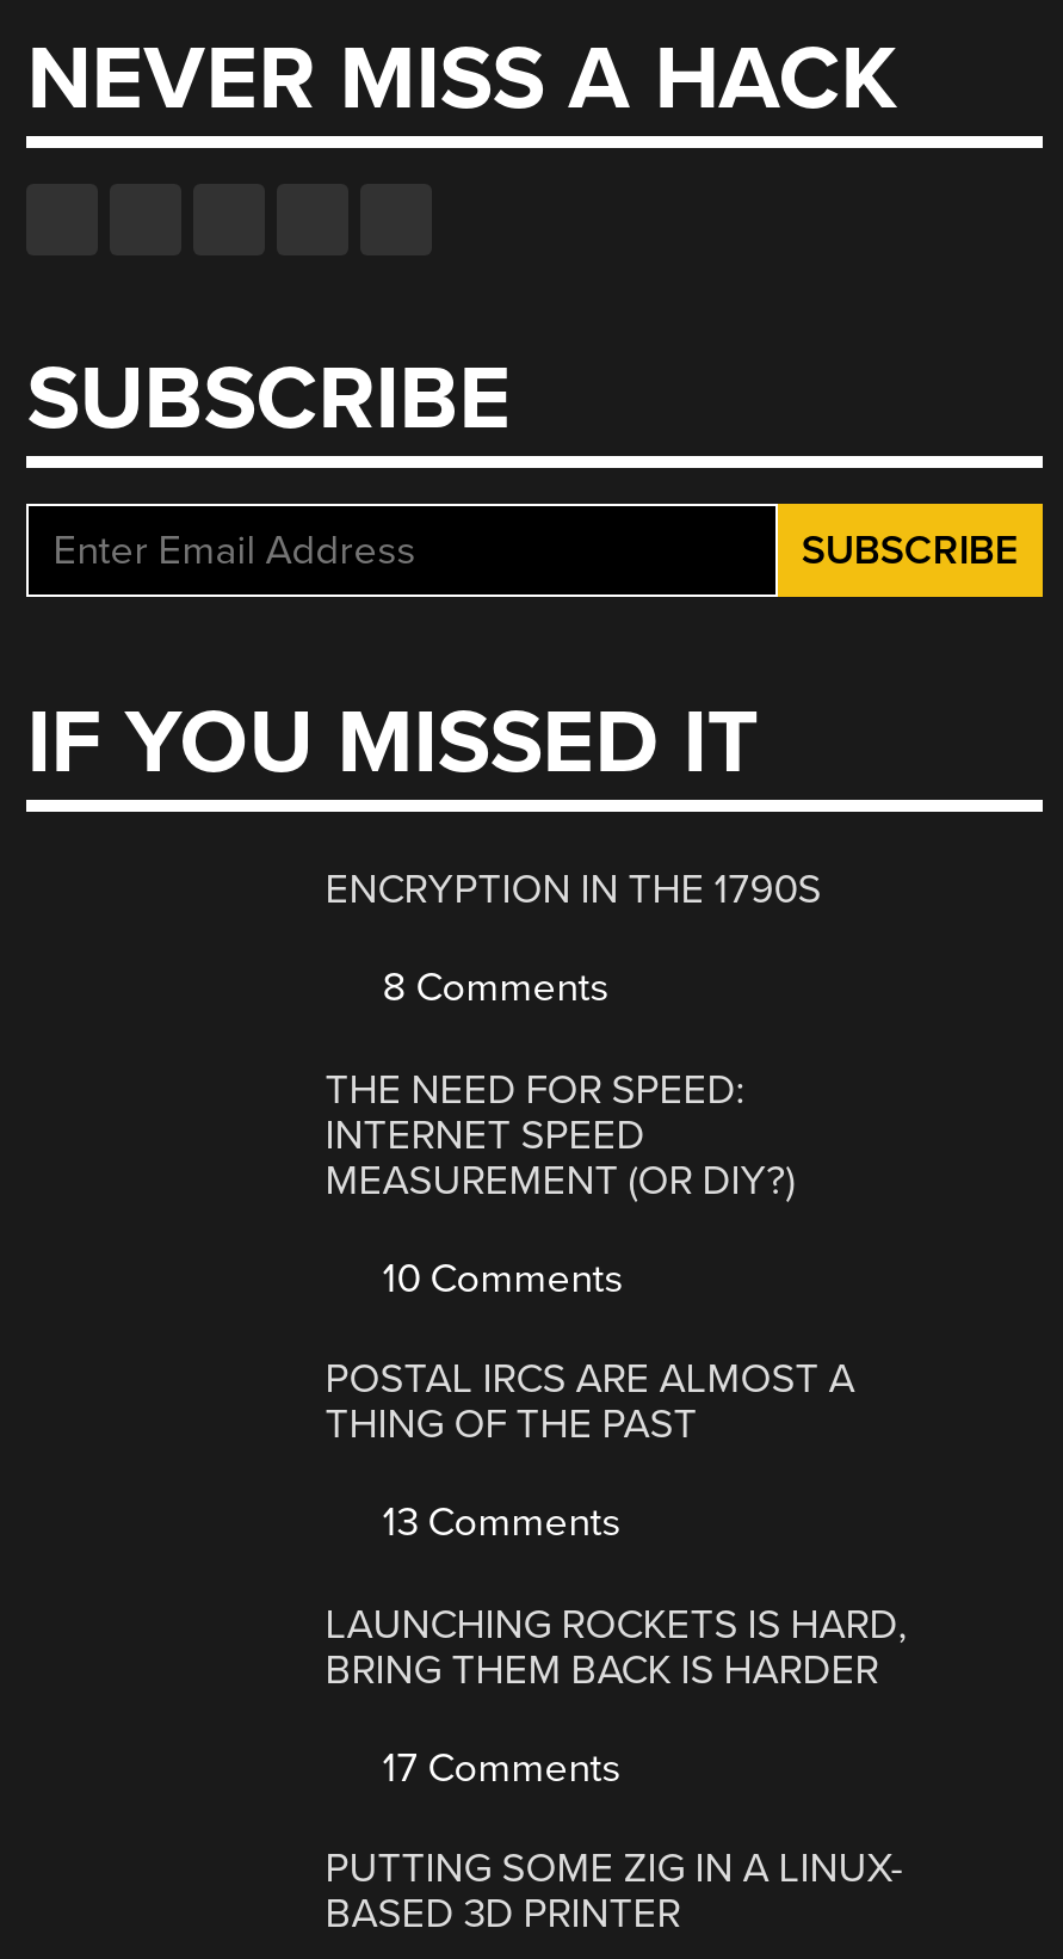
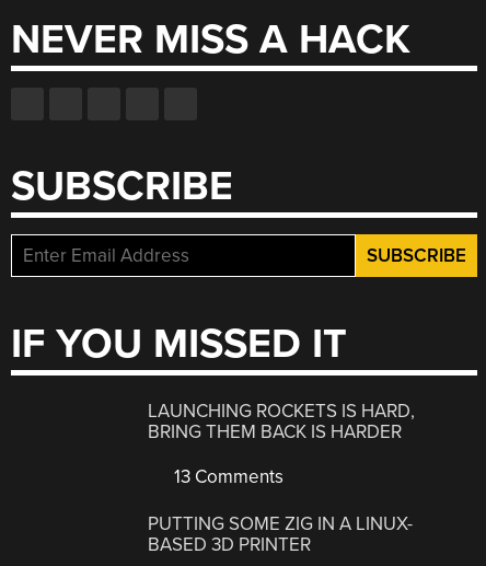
- ENCRYPTION IN THE 1790S
- 8 Comments
- THE NEED FOR SPEED:
- INTERNET SPEED
- MEASUREMENT (OR DIY?)
- 10 Comments
- POSTAL IRCS ARE ALMOST A
- THING OF THE PAST
- 13 Comments

- 17 Comments
+ 13 Comments
